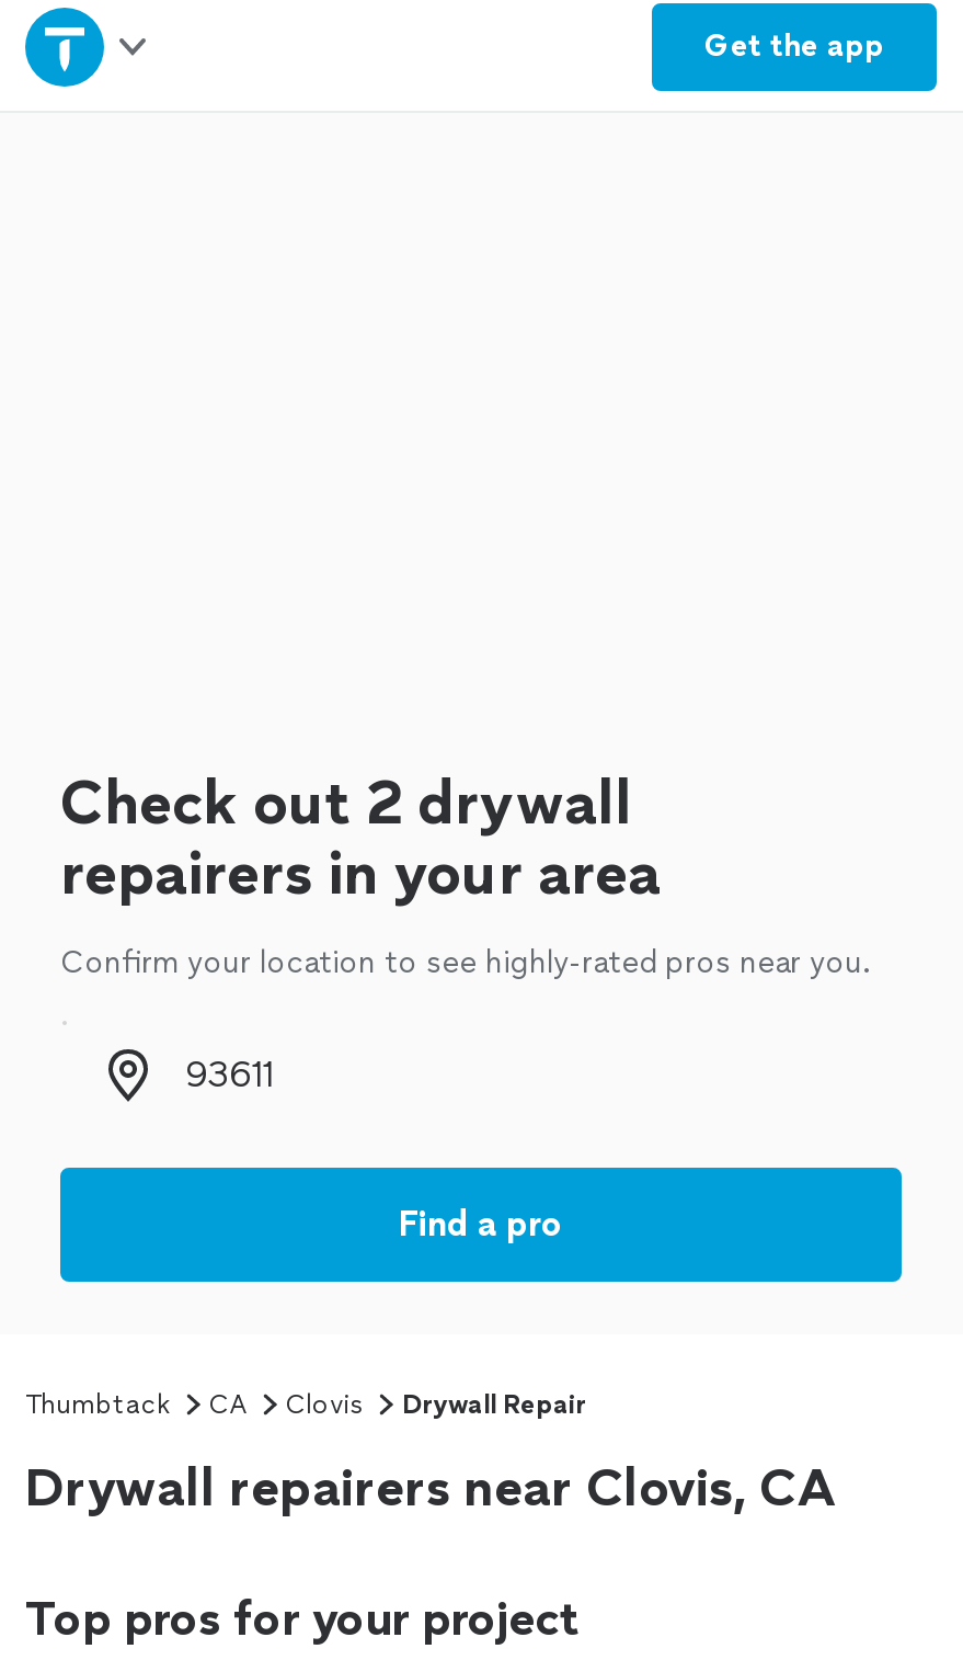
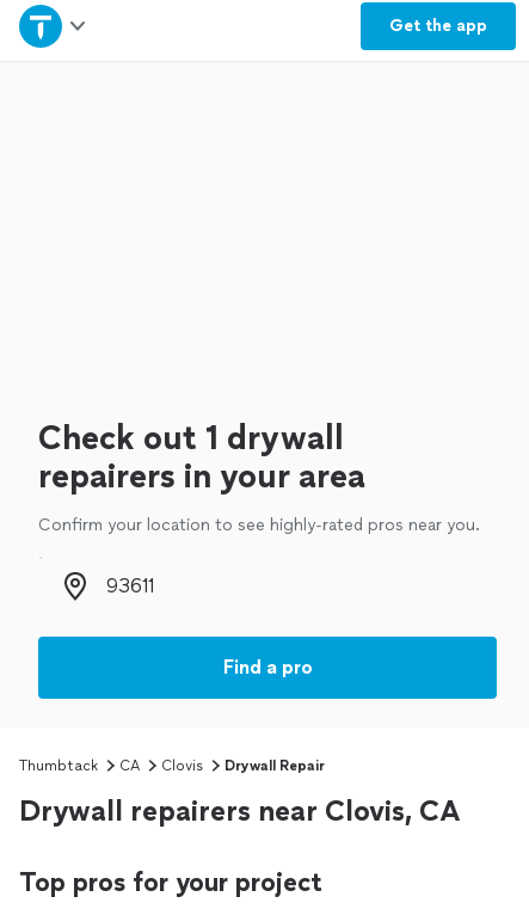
- Check out 2 drywall
+ Check out 1 drywall
